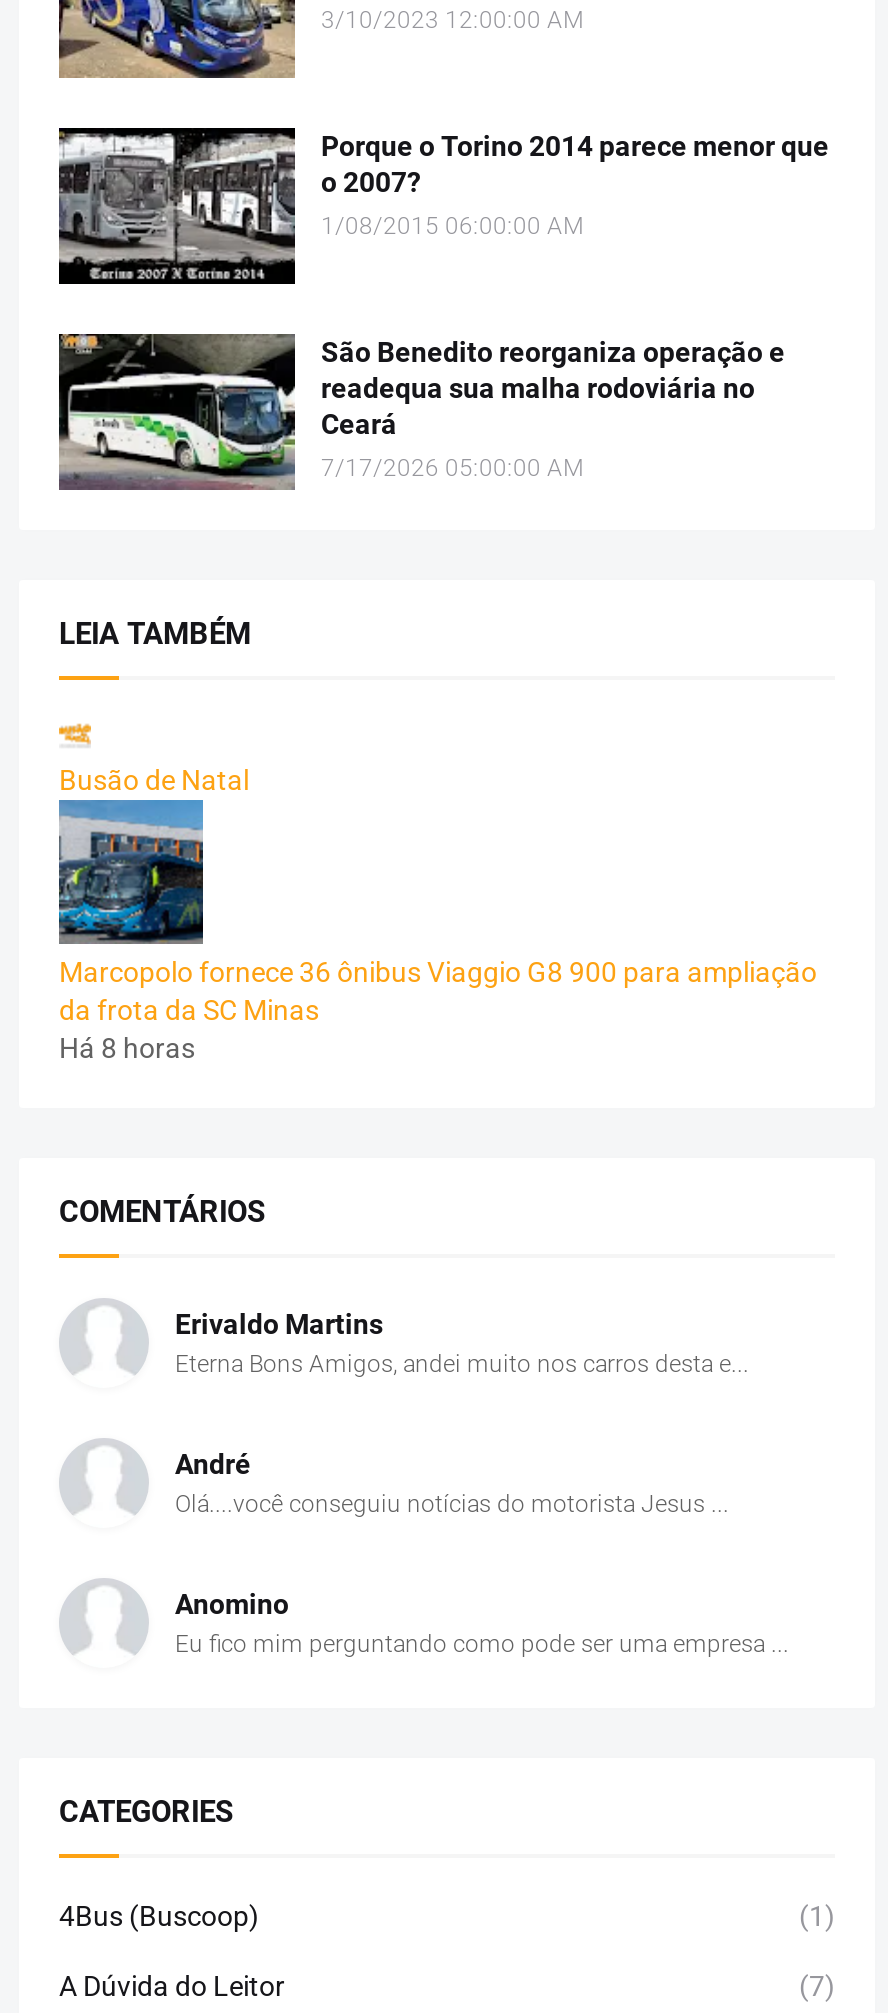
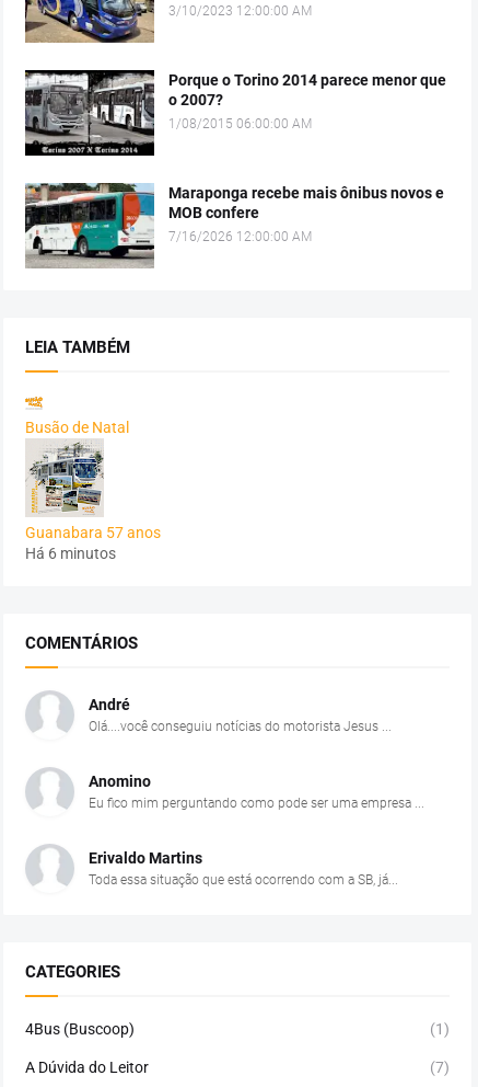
- [image]
- São Benedito reorganiza operação e
- readequa sua malha rodoviária no
- Ceará
- 7/17/2026 05:00:00 AM
+ [image]
+ Maraponga recebe mais ônibus novos e
+ MOB confere
+ 7/16/2026 12:00:00 AM

- [image]
- Marcopolo fornece 36 ônibus Viaggio G8 900 para ampliação
- da frota da SC Minas
- Há 8 horas
+ [image]
+ Guanabara 57 anos
+ Há 6 minutos

moved down: Erivaldo Martins

- Eterna Bons Amigos, andei muito nos carros desta e...

moved up: André | Olá....você conseguiu notícias do motorista Jesus ... | Anomino | Eu fico mim perguntando como pode ser uma empresa ...

+ Toda essa situação que está ocorrendo com a SB, já...
